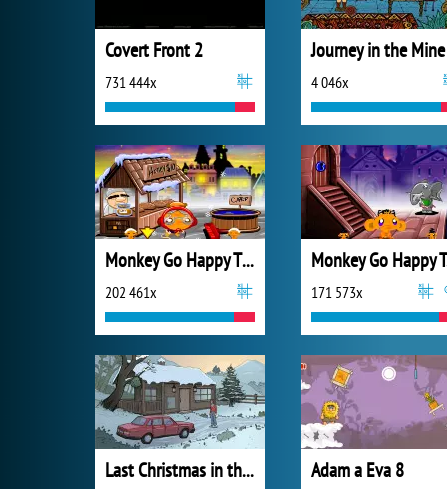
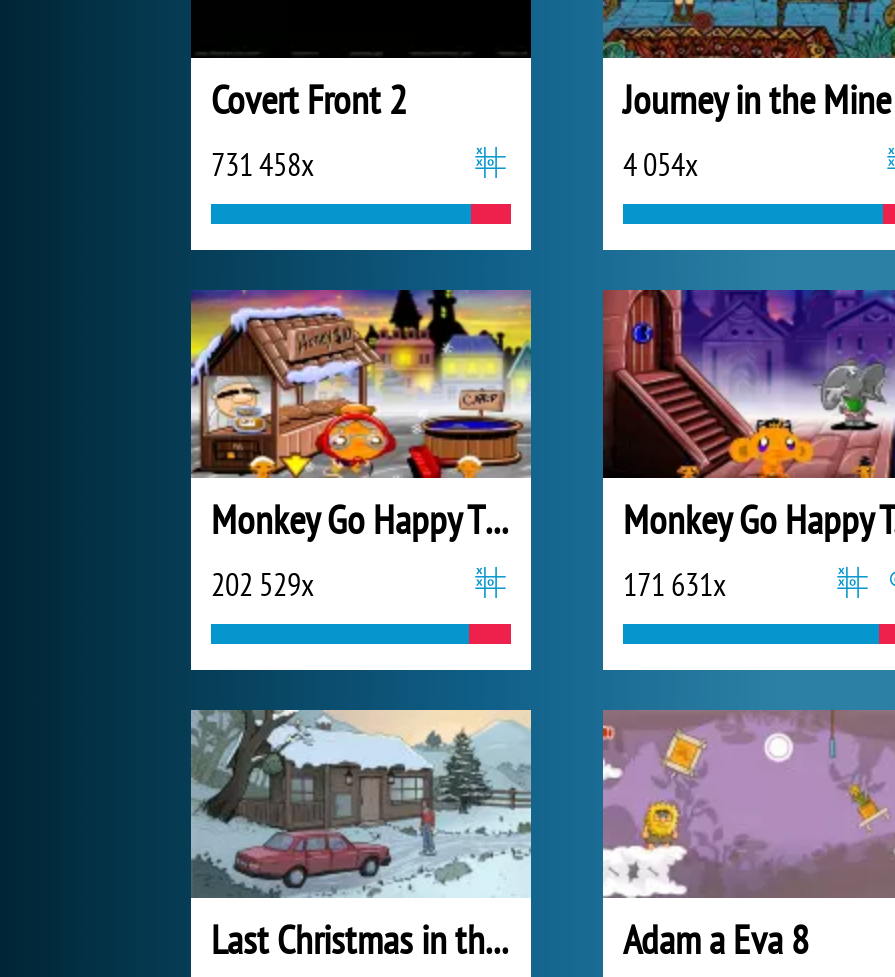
- 731 444x
+ 731 458x

- 4 046x
+ 4 054x

- 202 461x
+ 202 529x

- 171 573x
+ 171 631x
